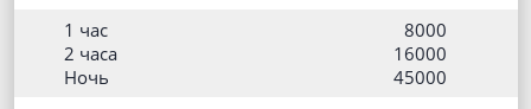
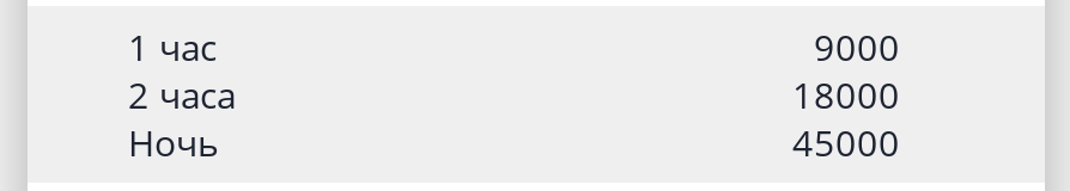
- 8000
+ 9000

- 16000
+ 18000
